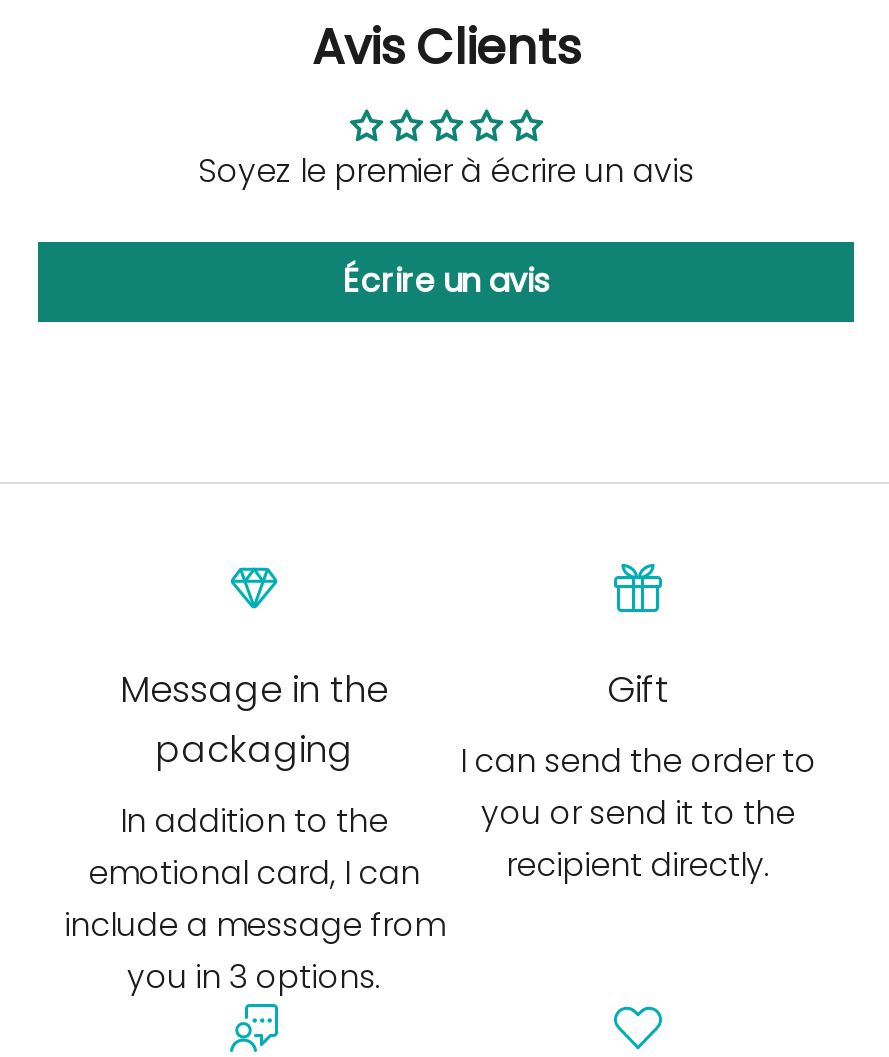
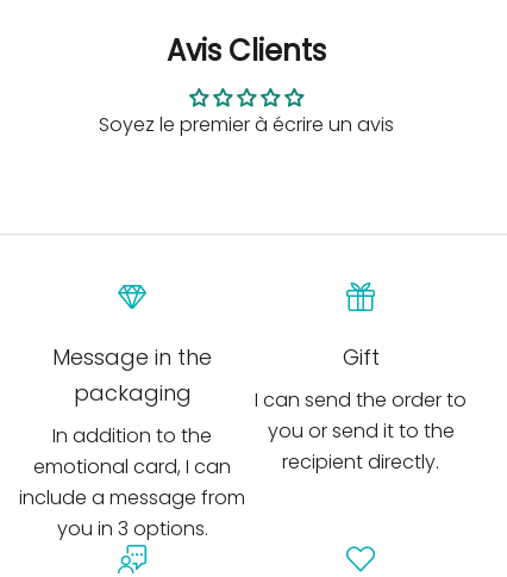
- Écrire un avis
